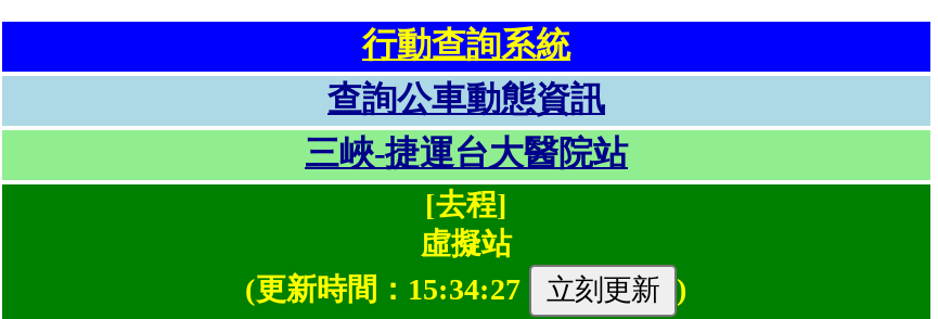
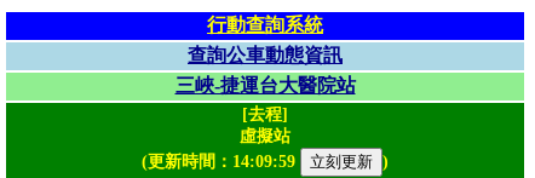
- (更新時間：15:34:27
+ (更新時間：14:09:59
